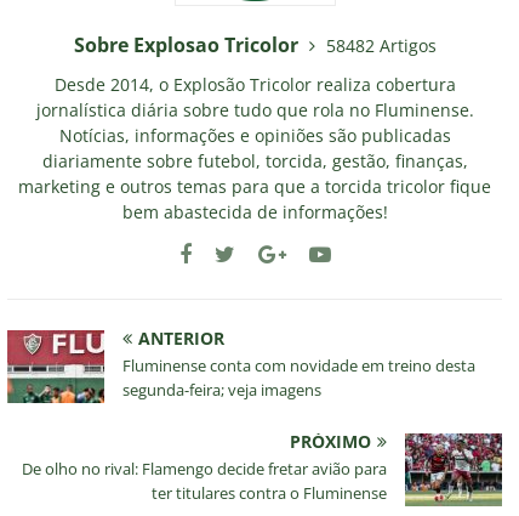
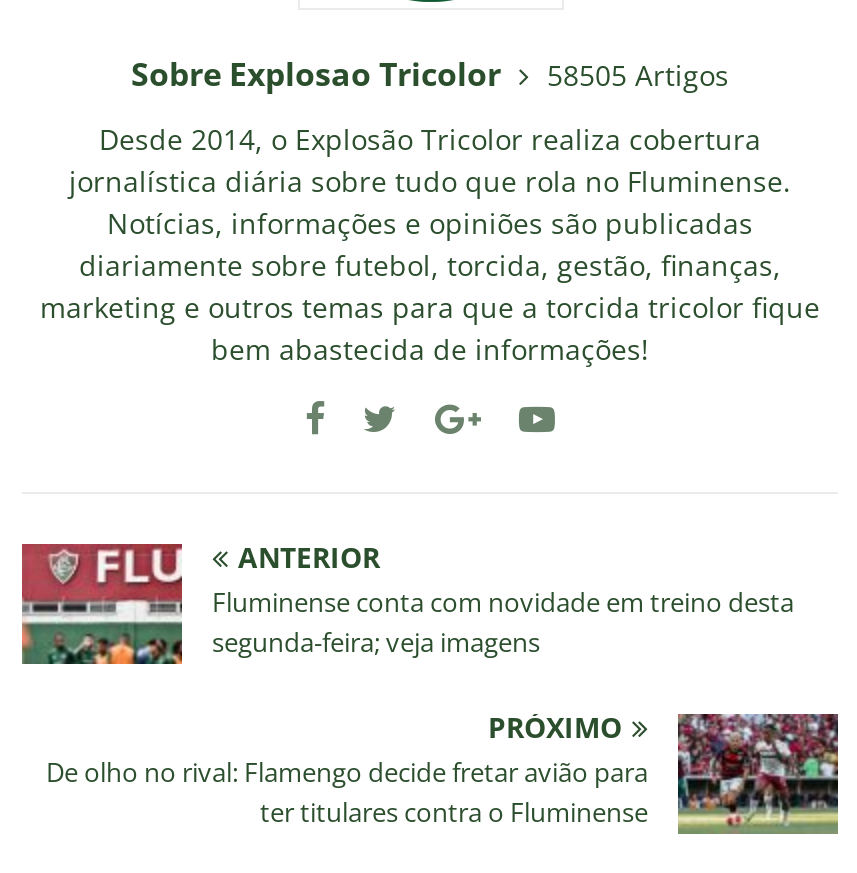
- Sobre Explosao Tricolor 58482 Artigos
+ Sobre Explosao Tricolor 58505 Artigos
